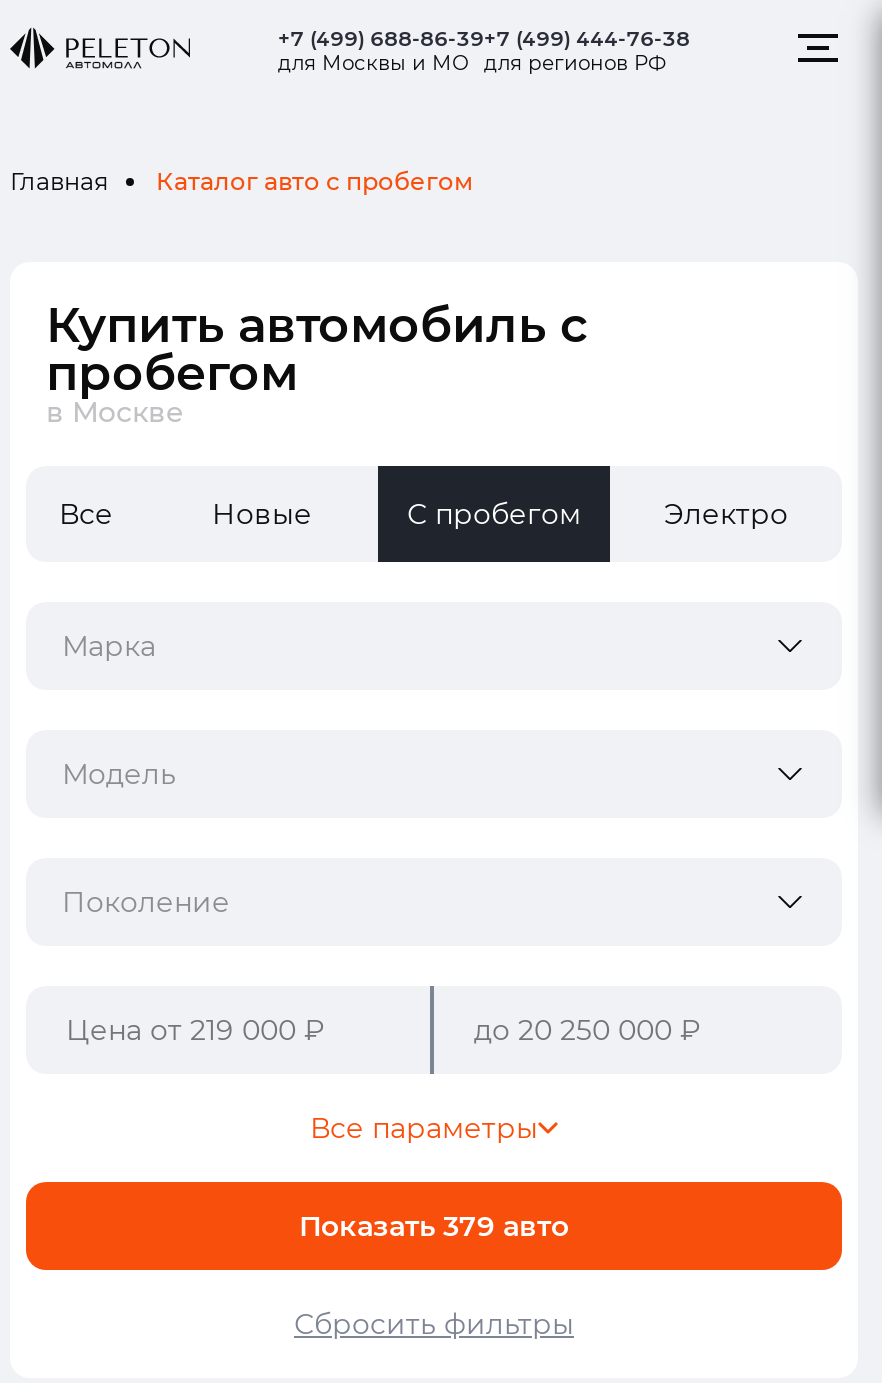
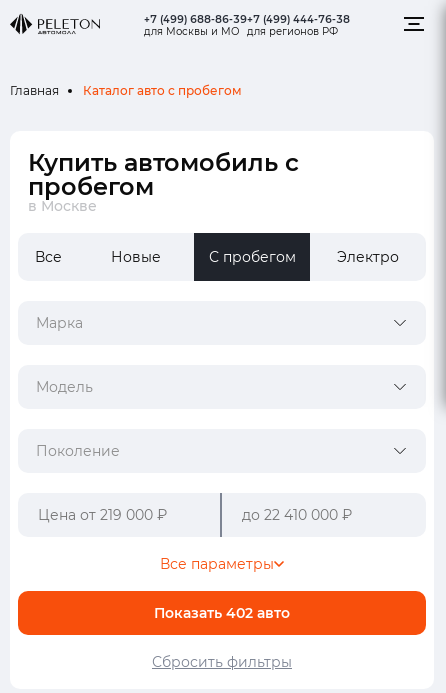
- Показать 379 авто
+ Показать 402 авто
